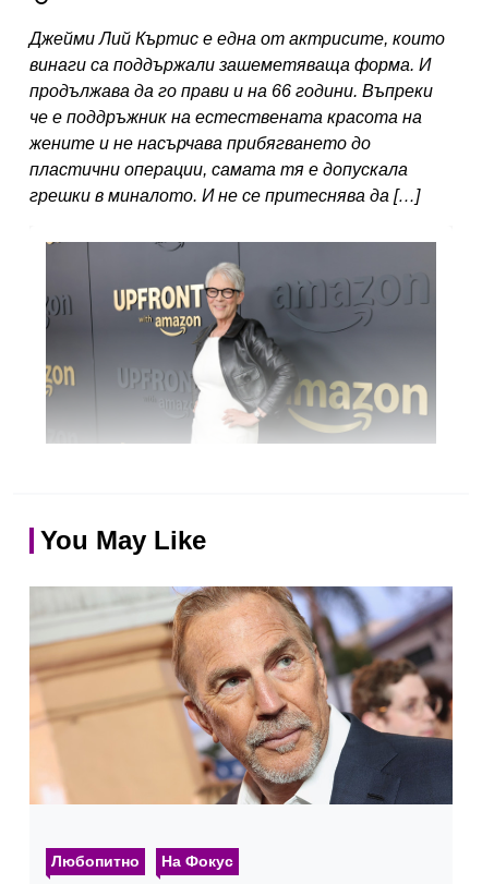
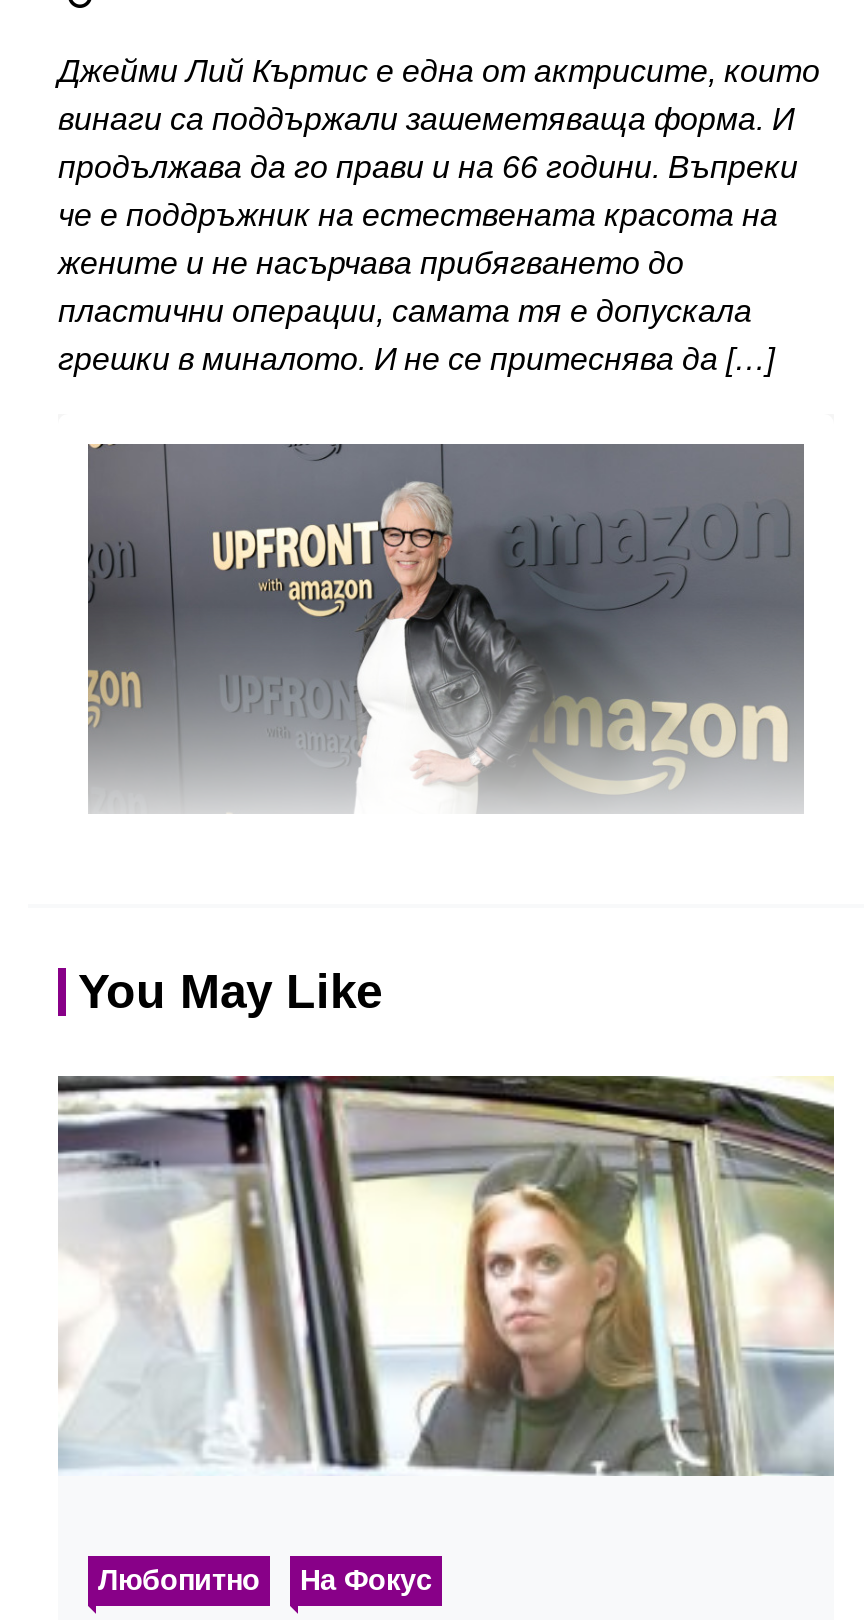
- [image]
+ [image]
